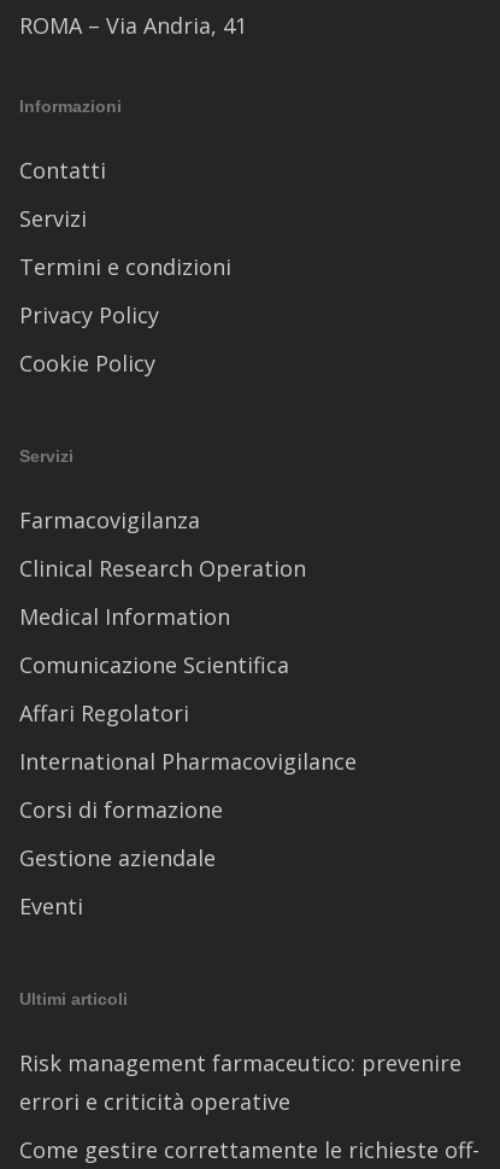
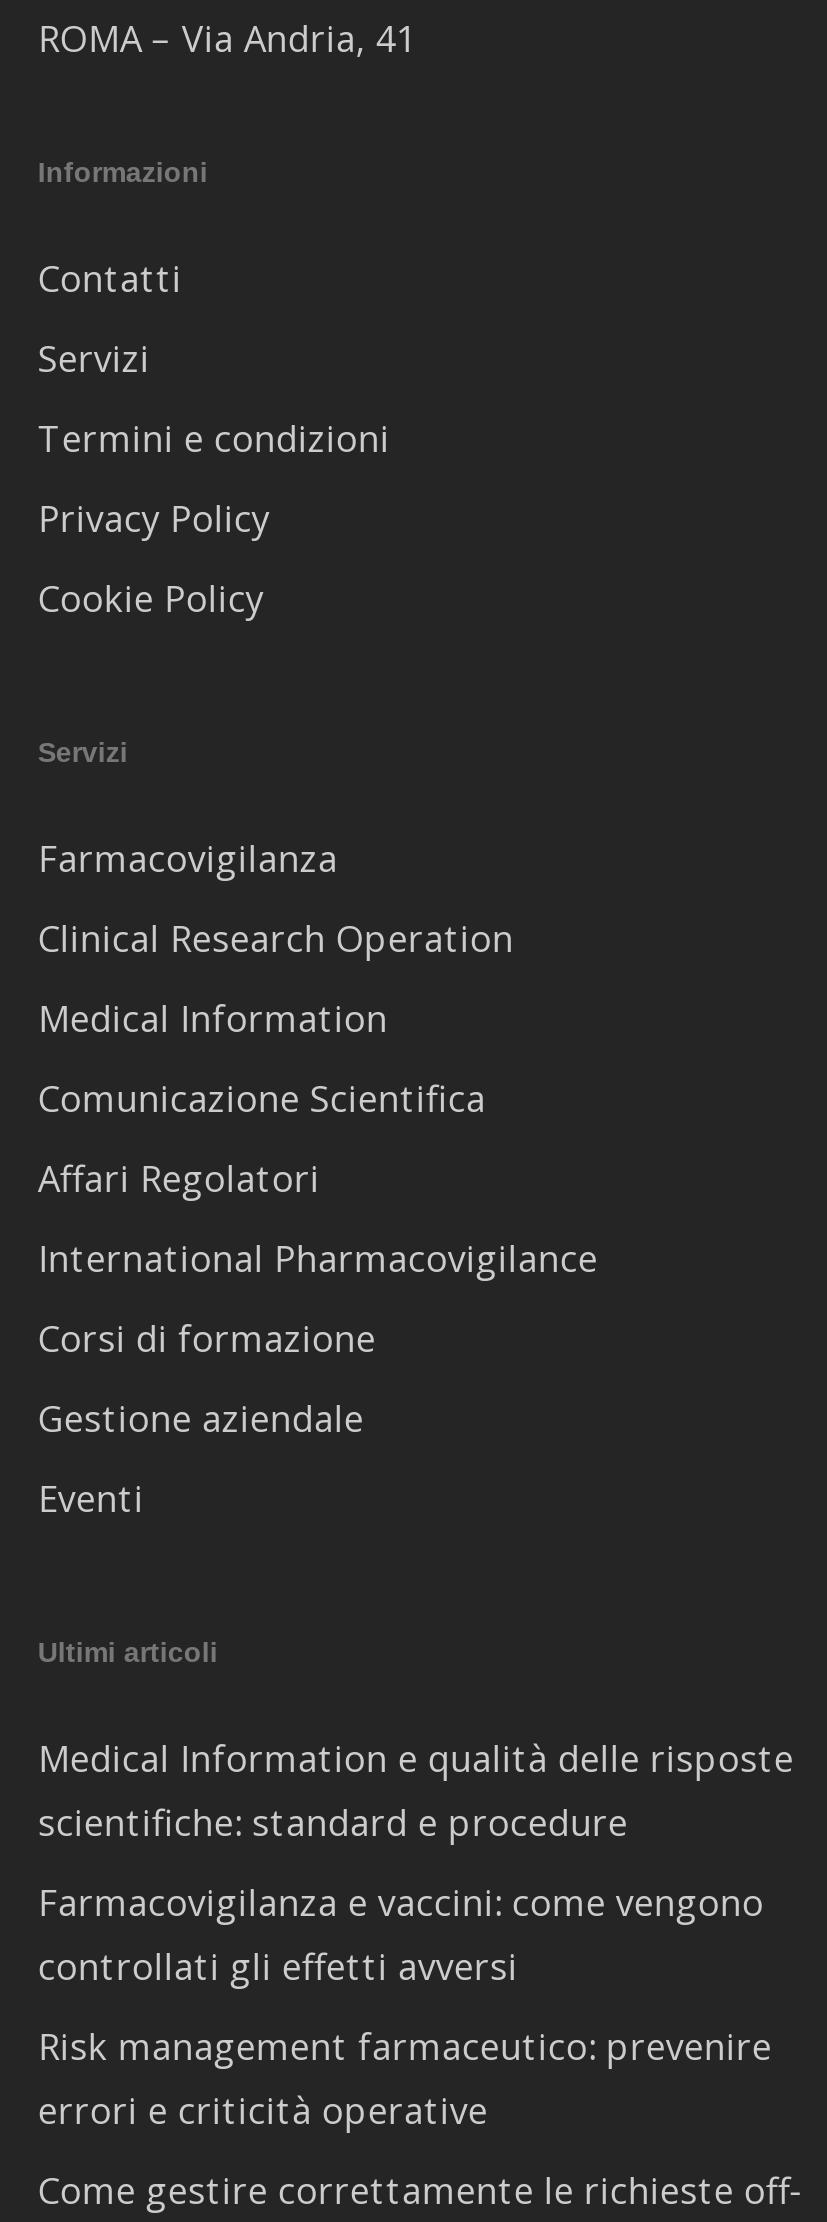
+ Medical Information e qualità delle risposte
+ scientifiche: standard e procedure
+ Farmacovigilanza e vaccini: come vengono
+ controllati gli effetti avversi
